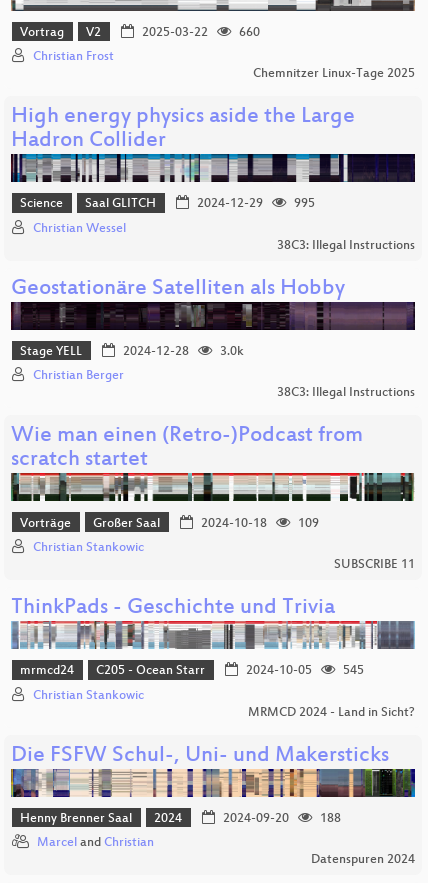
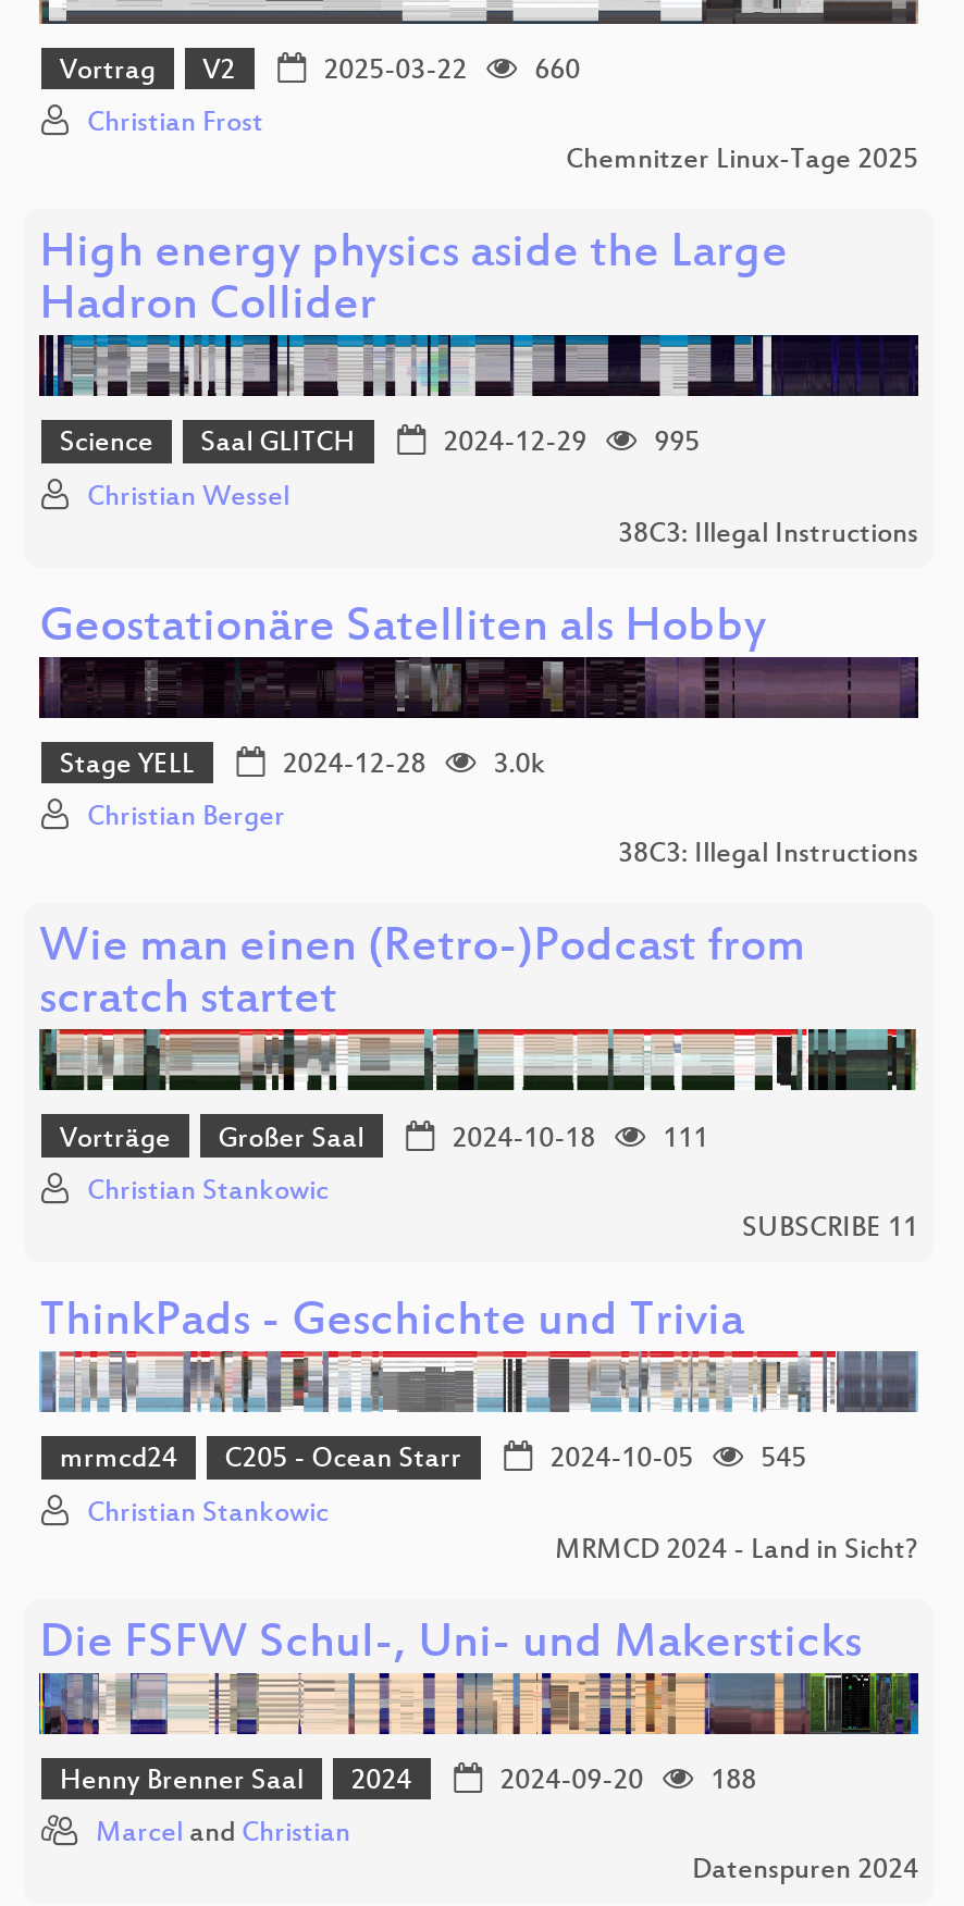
- 2024-10-18 109
+ 2024-10-18 111
